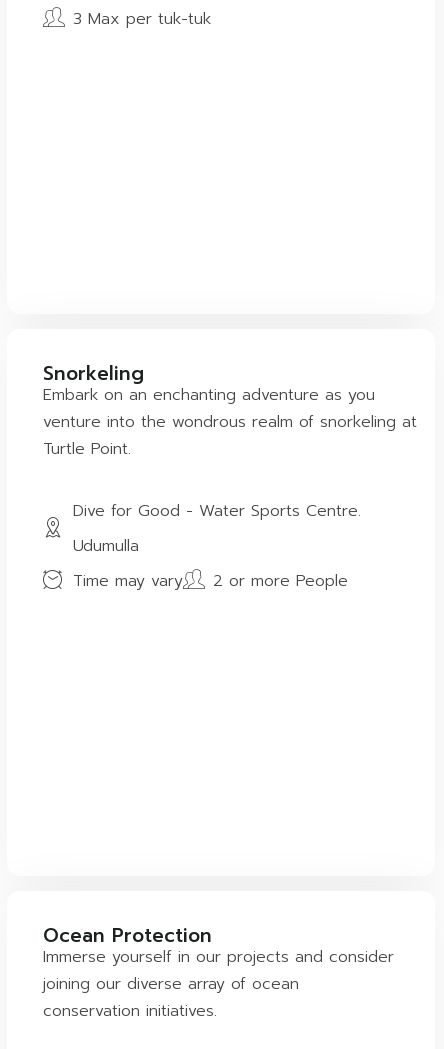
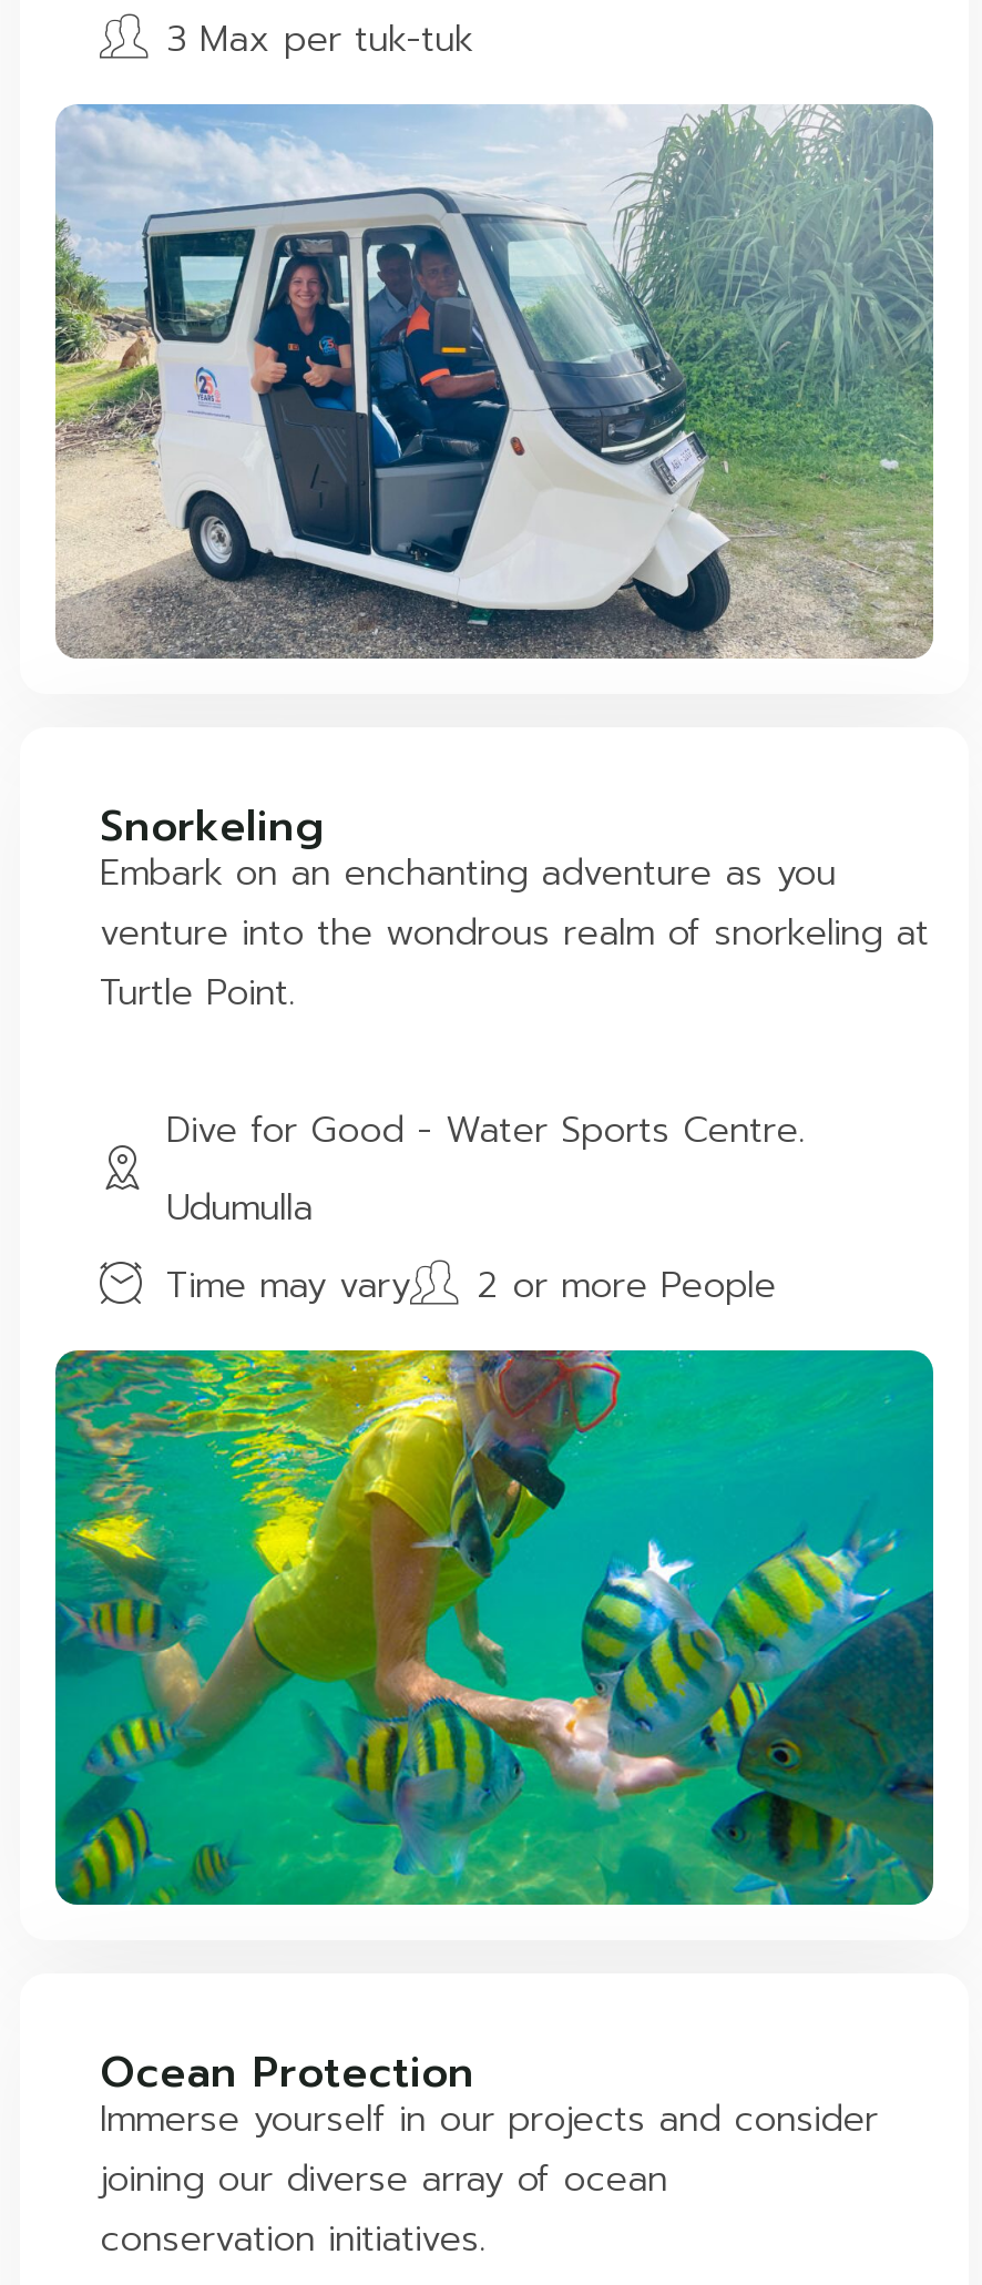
+ [image]

+ [image]
